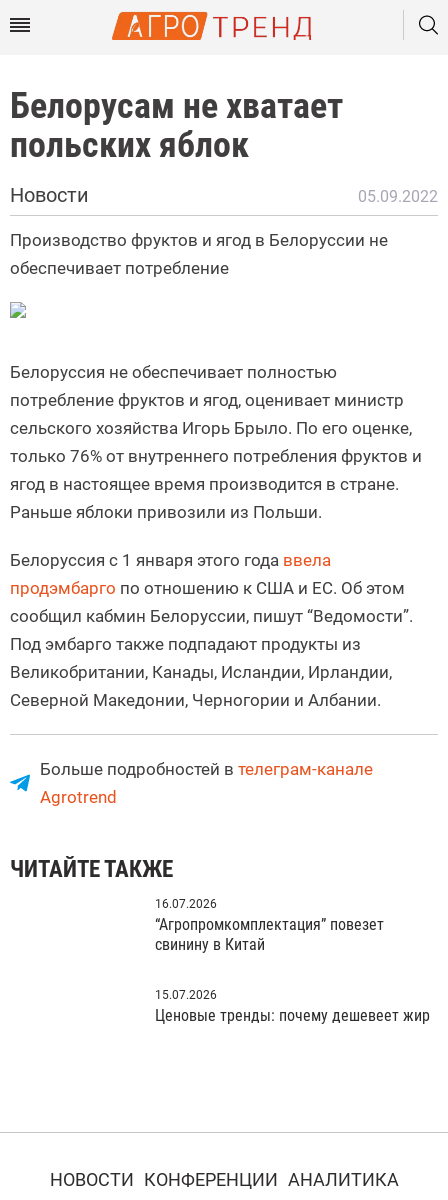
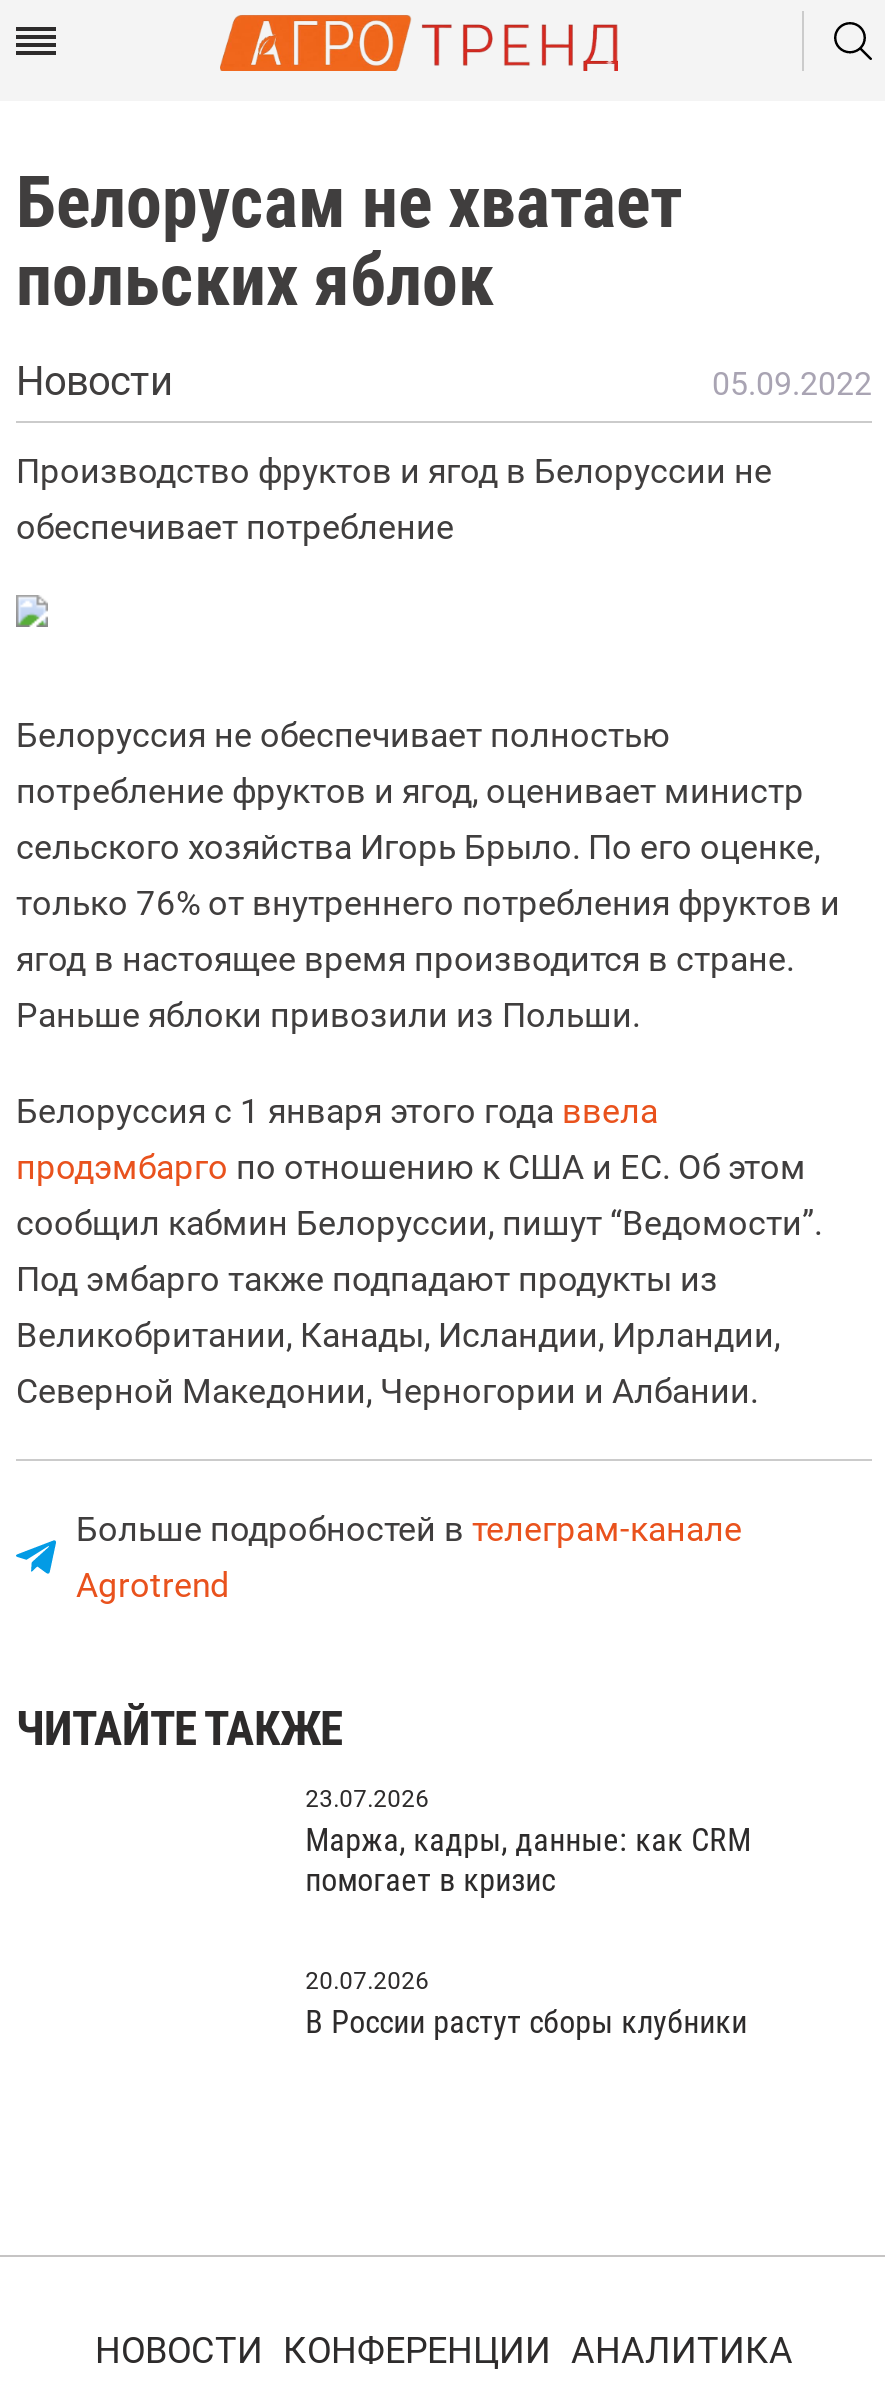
- 16.07.2026
+ 23.07.2026

- “Агропромкомплектация” повезет
- свинину в Китай
+ Маржа, кадры, данные: как CRM
+ помогает в кризис

- 15.07.2026
+ 20.07.2026

- Ценовые тренды: почему дешевеет жир
+ В России растут сборы клубники
